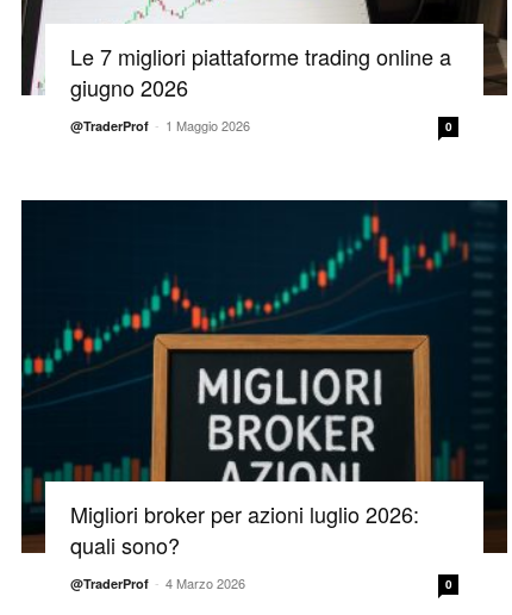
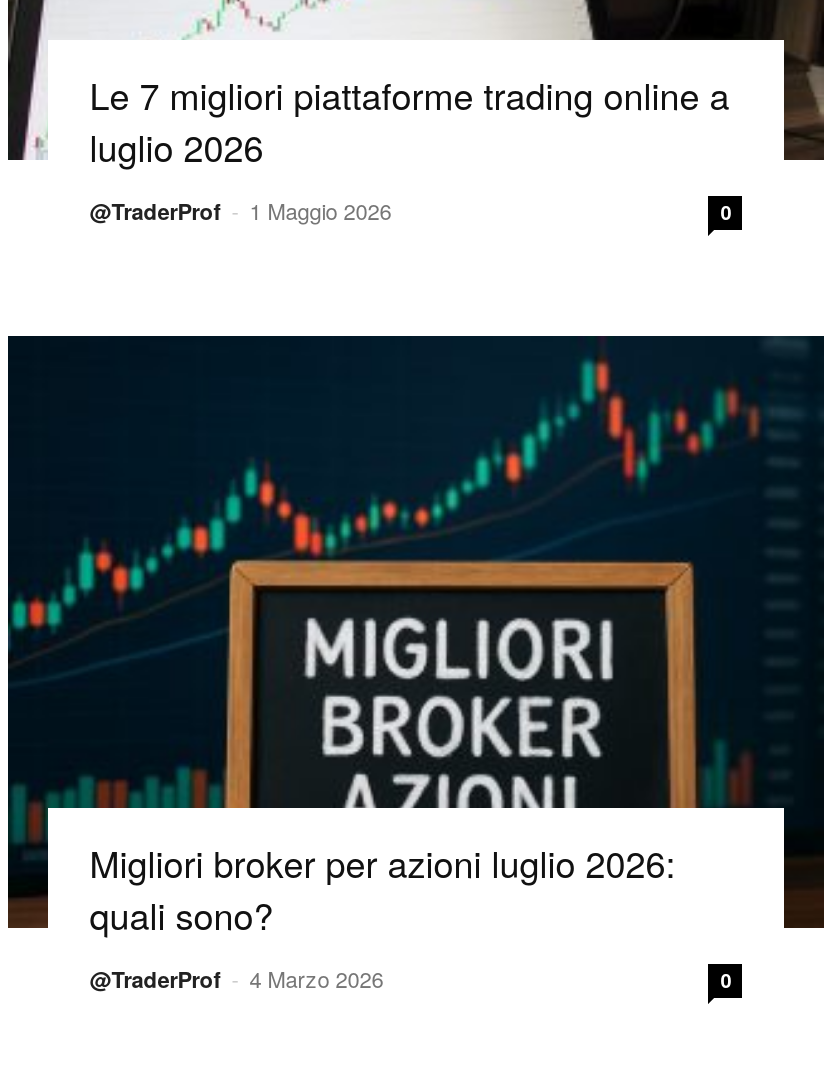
- giugno 2026
+ luglio 2026
